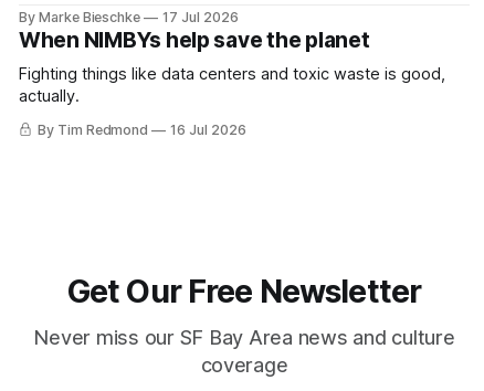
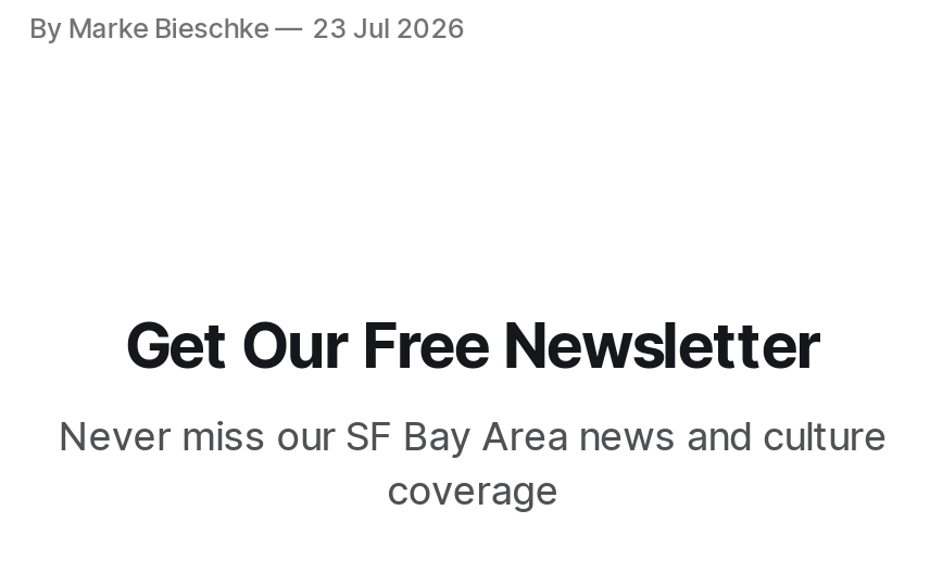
- 17 Jul 2026
- When NIMBYs help save the planet
- Fighting things like data centers and toxic waste is good,
- actually.
- By Tim Redmond
- 16 Jul 2026
+ 23 Jul 2026
